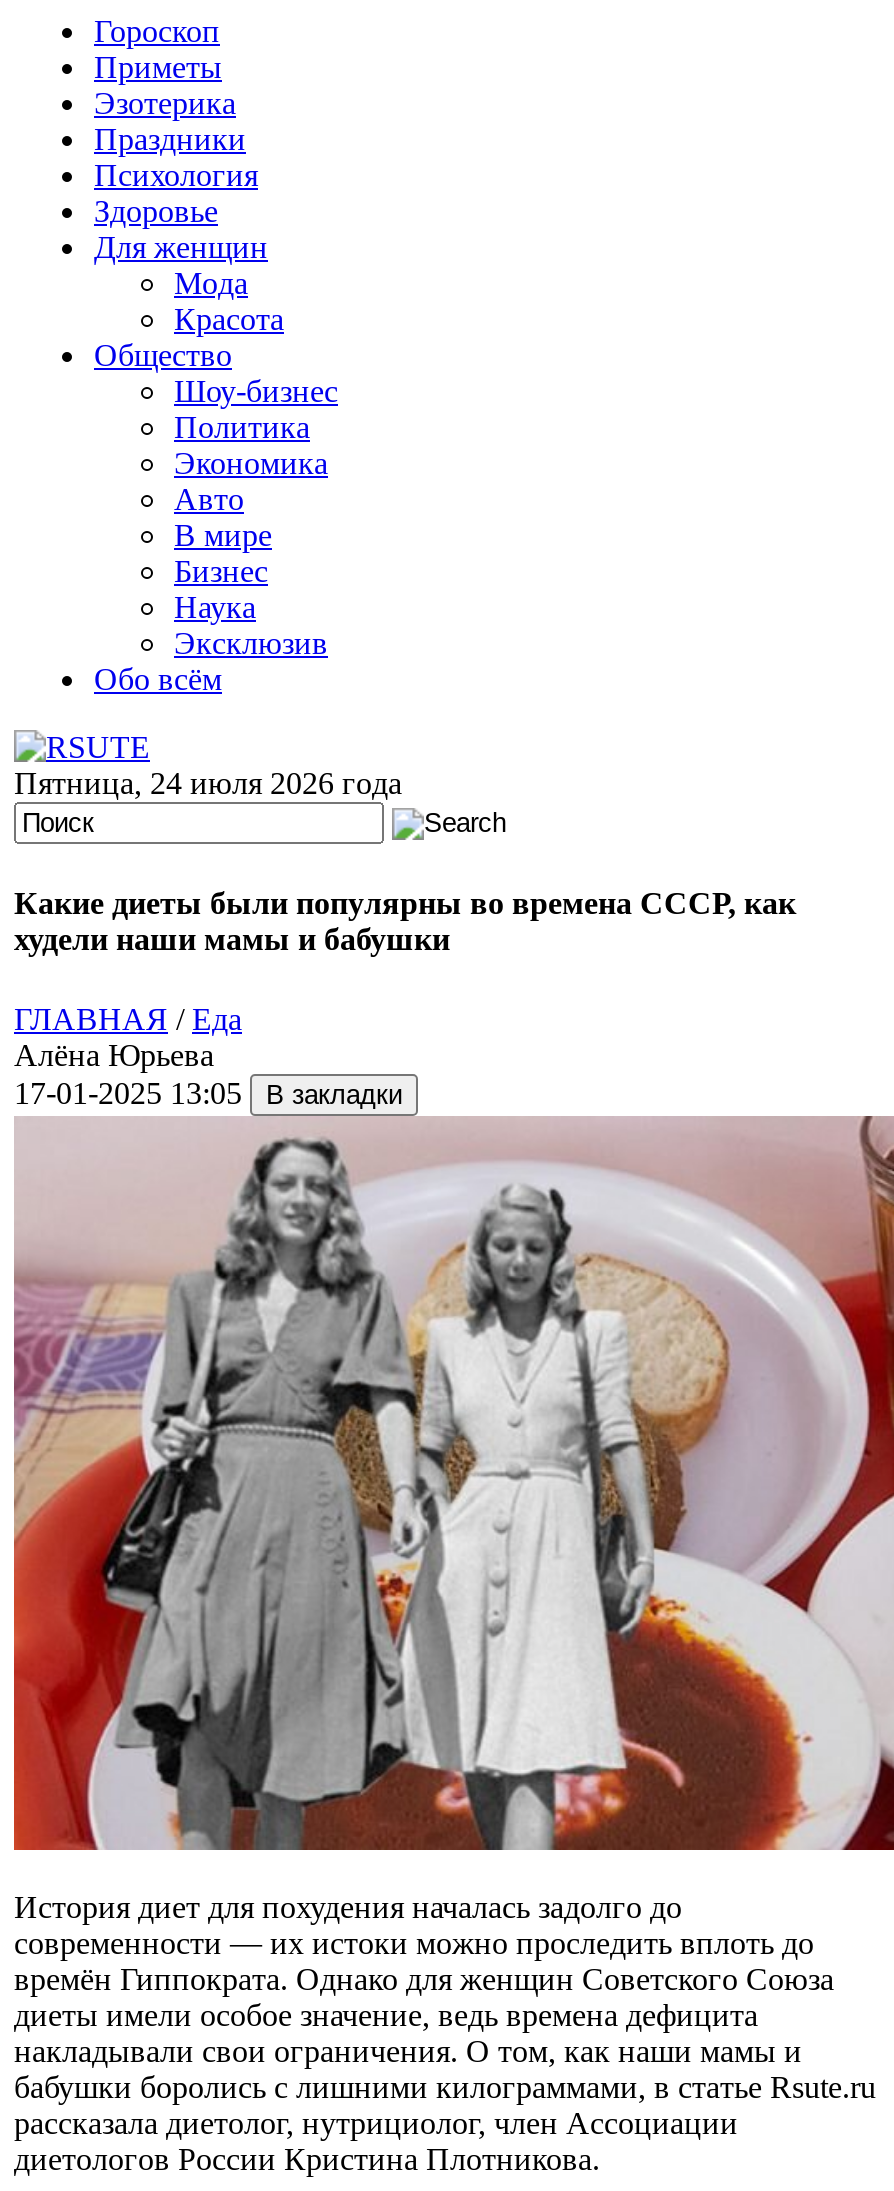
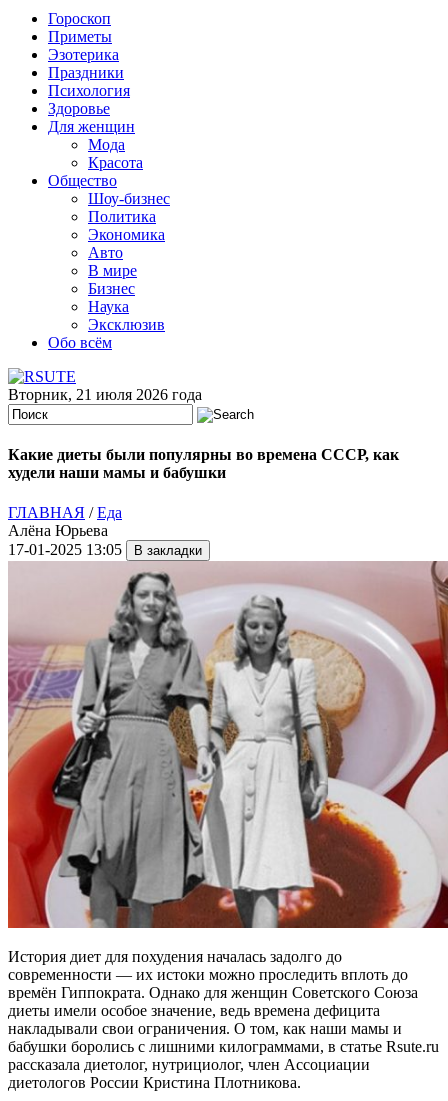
- Пятница, 24 июля 2026 года
+ Вторник, 21 июля 2026 года
